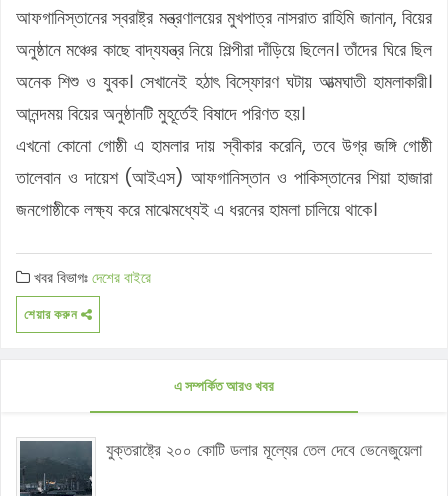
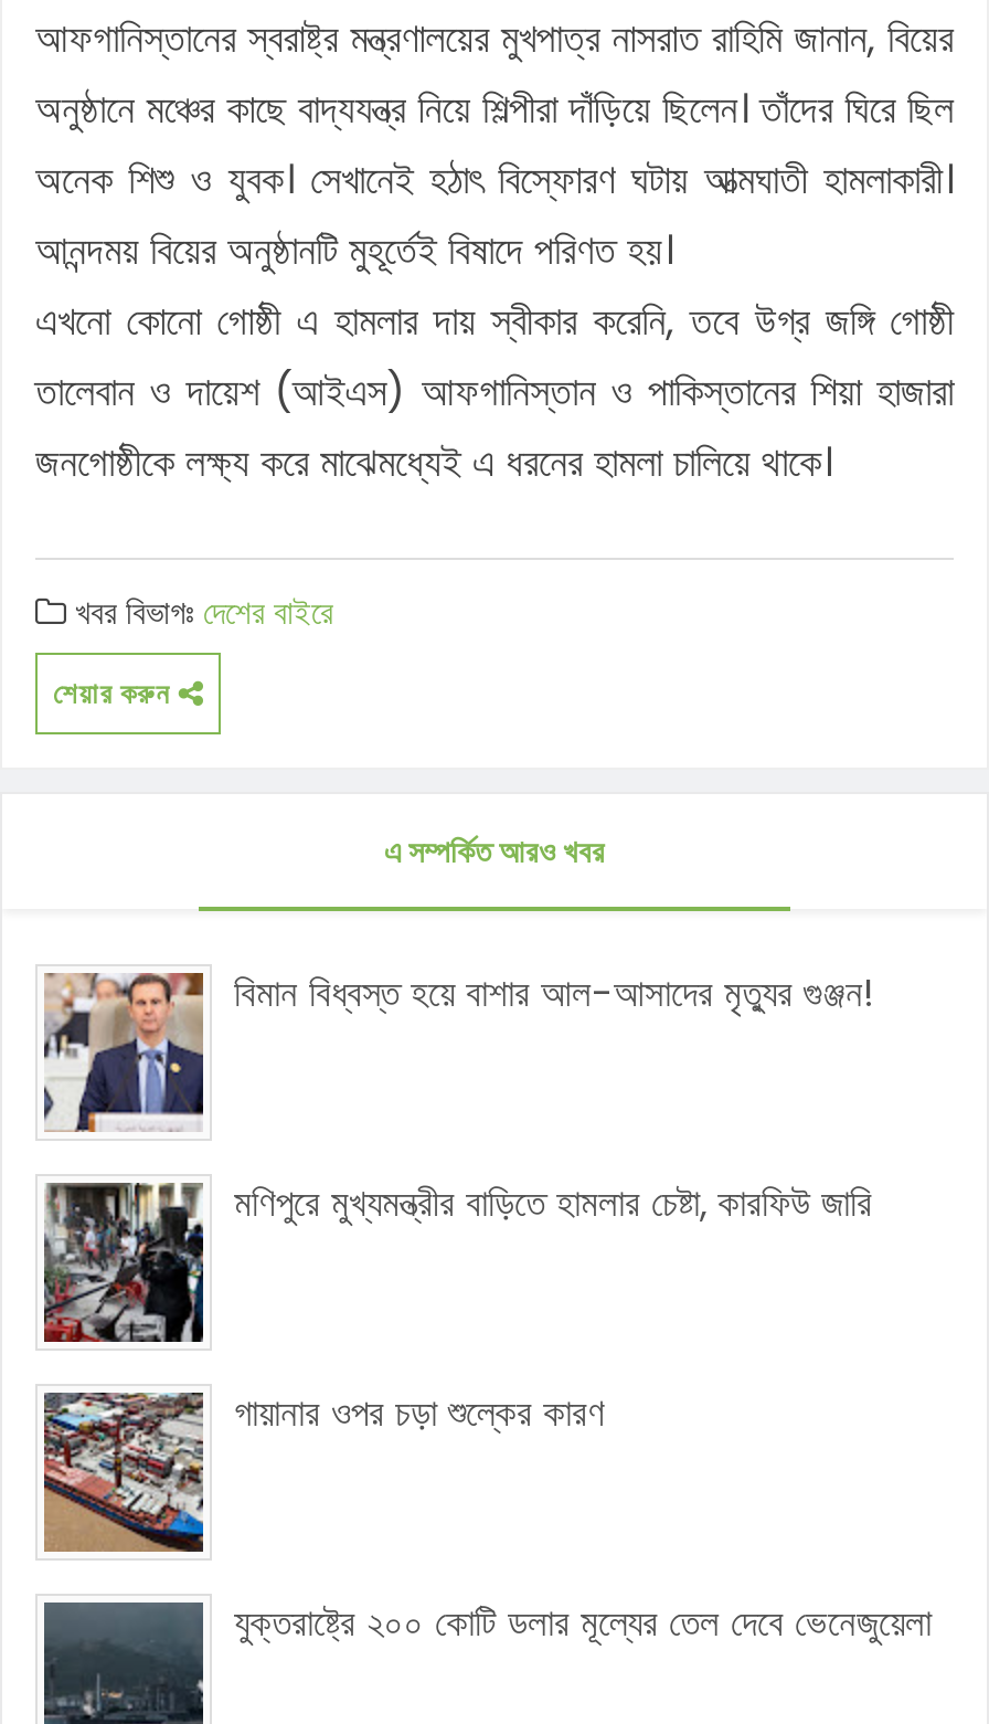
+ [image]
+ মণিপুরে মুখ্যমন্ত্রীর বাড়িতে হামলার চেষ্টা, কারফিউ জারি

+ [image]
+ গায়ানার ওপর চড়া শুল্কের কারণ

+ [image]
+ বিমান বিধ্বস্ত হয়ে বাশার আল-আসাদের মৃত্যুর গুঞ্জন!
